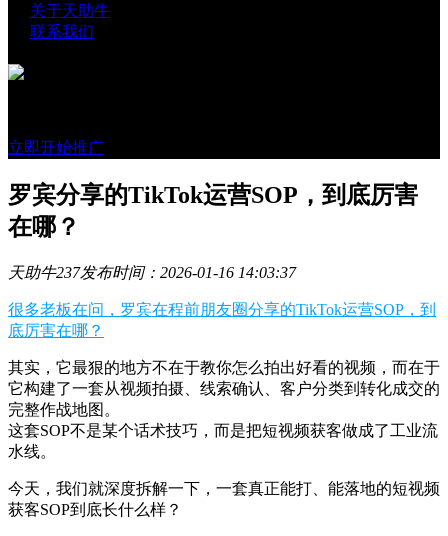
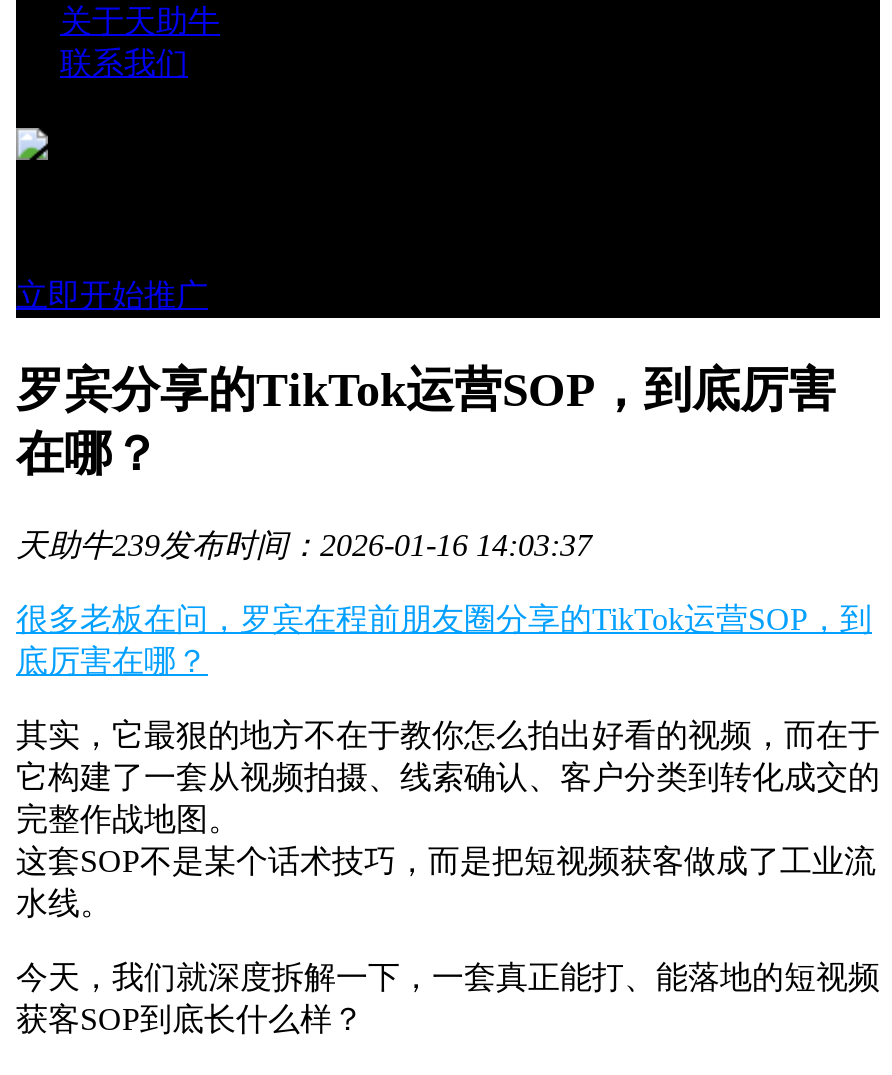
- 天助牛237发布时间：2026-01-16 14:03:37
+ 天助牛239发布时间：2026-01-16 14:03:37
